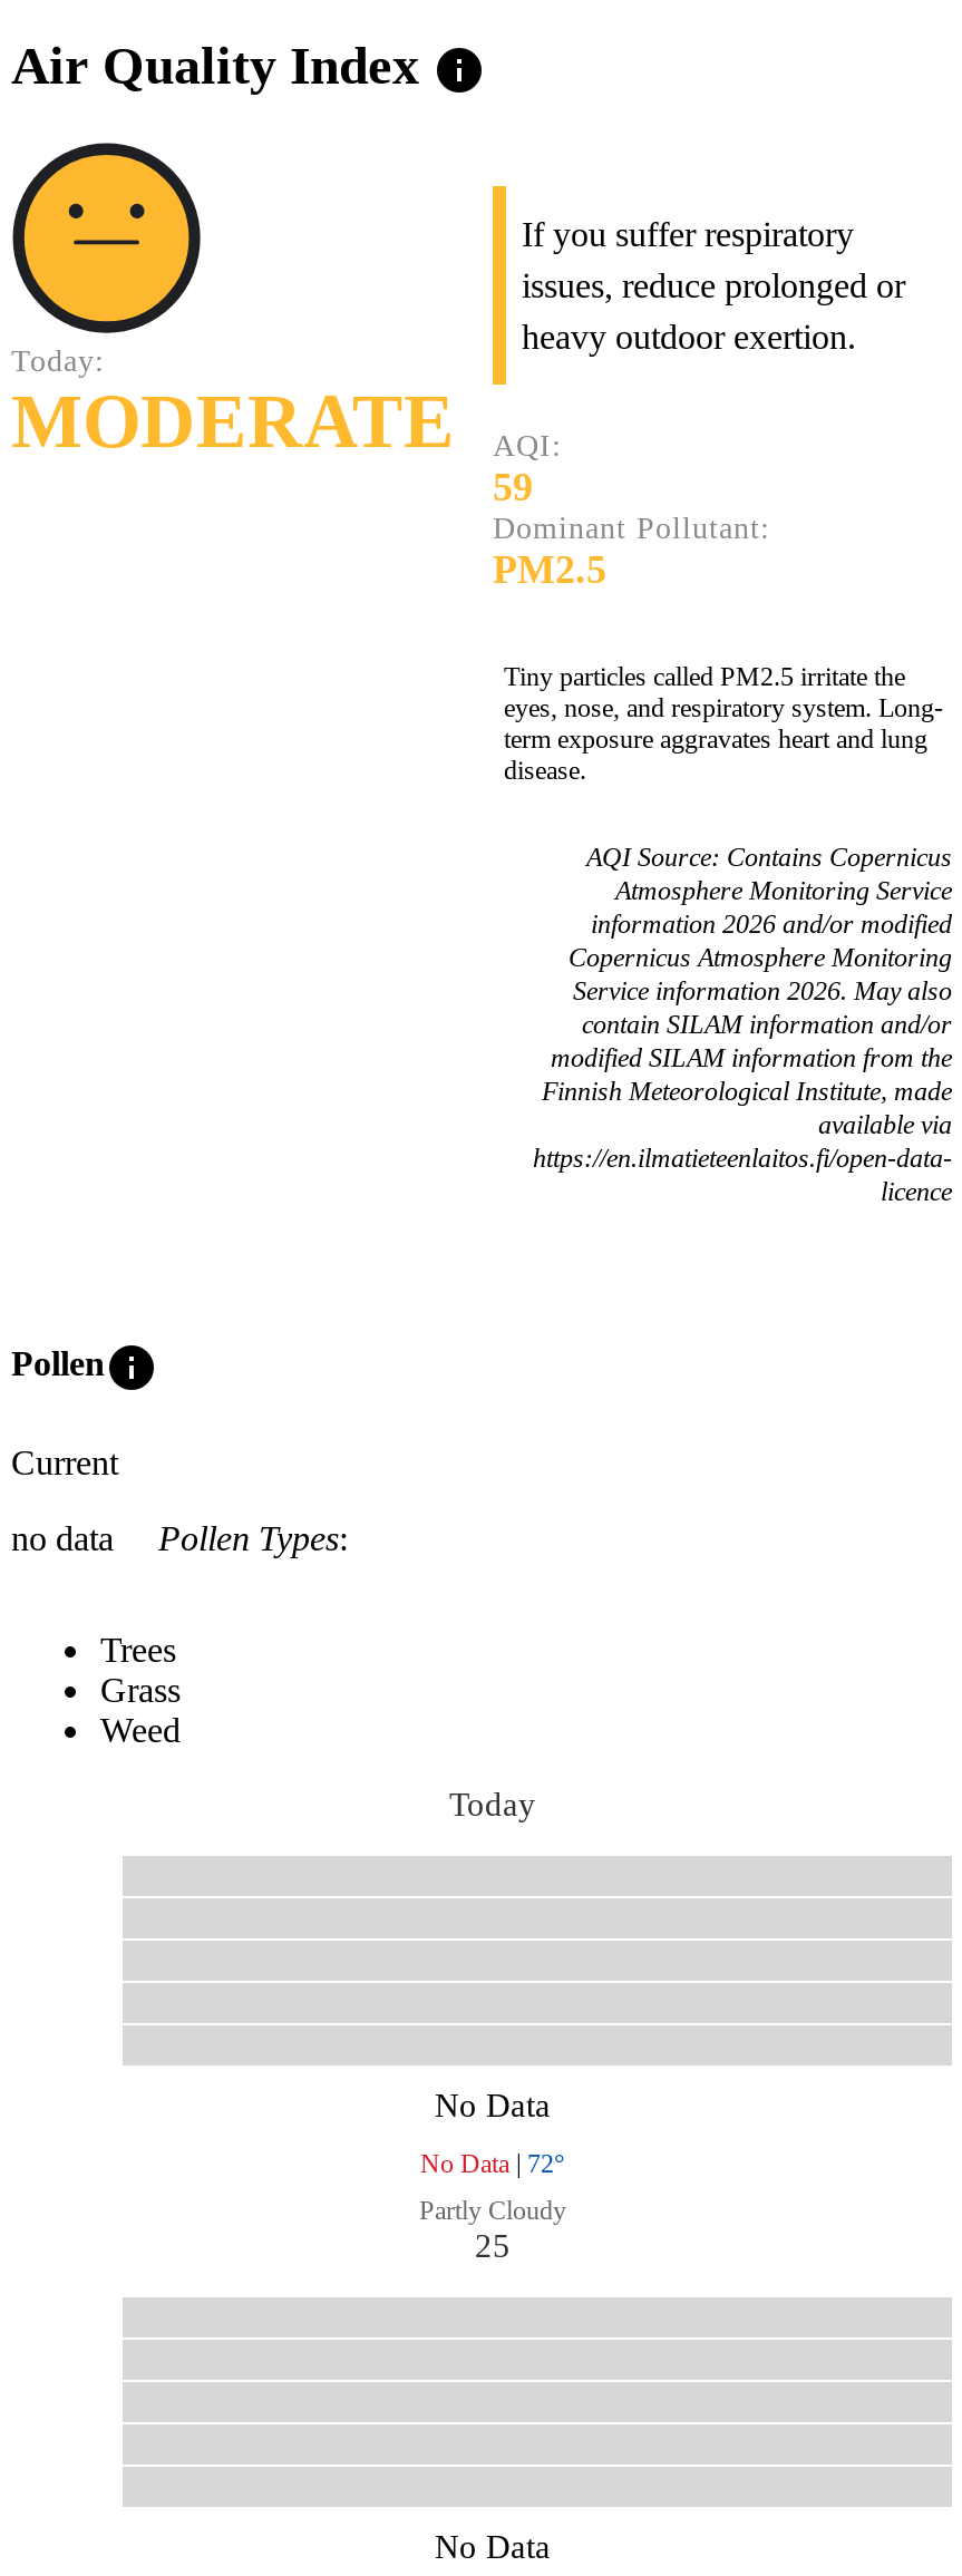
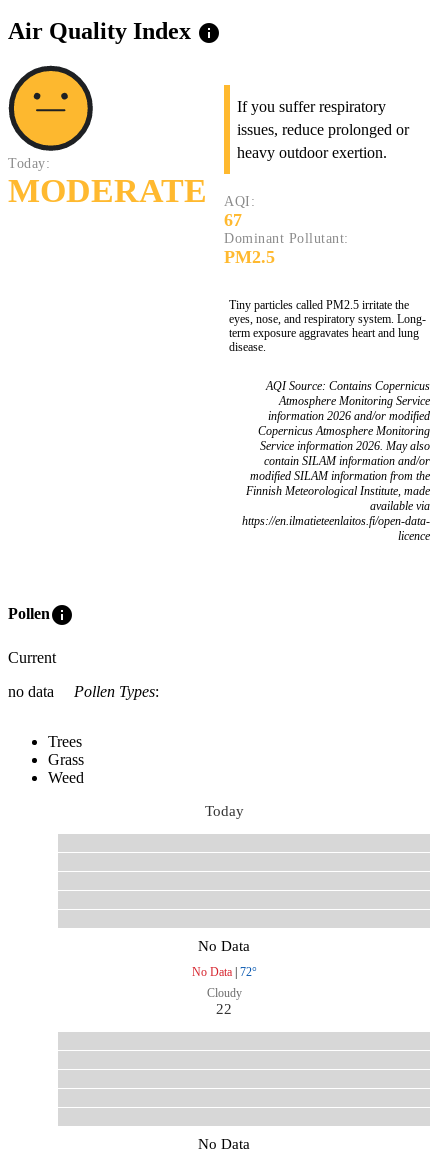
- 59
+ 67

- Partly Cloudy
- 25
+ Cloudy
+ 22
